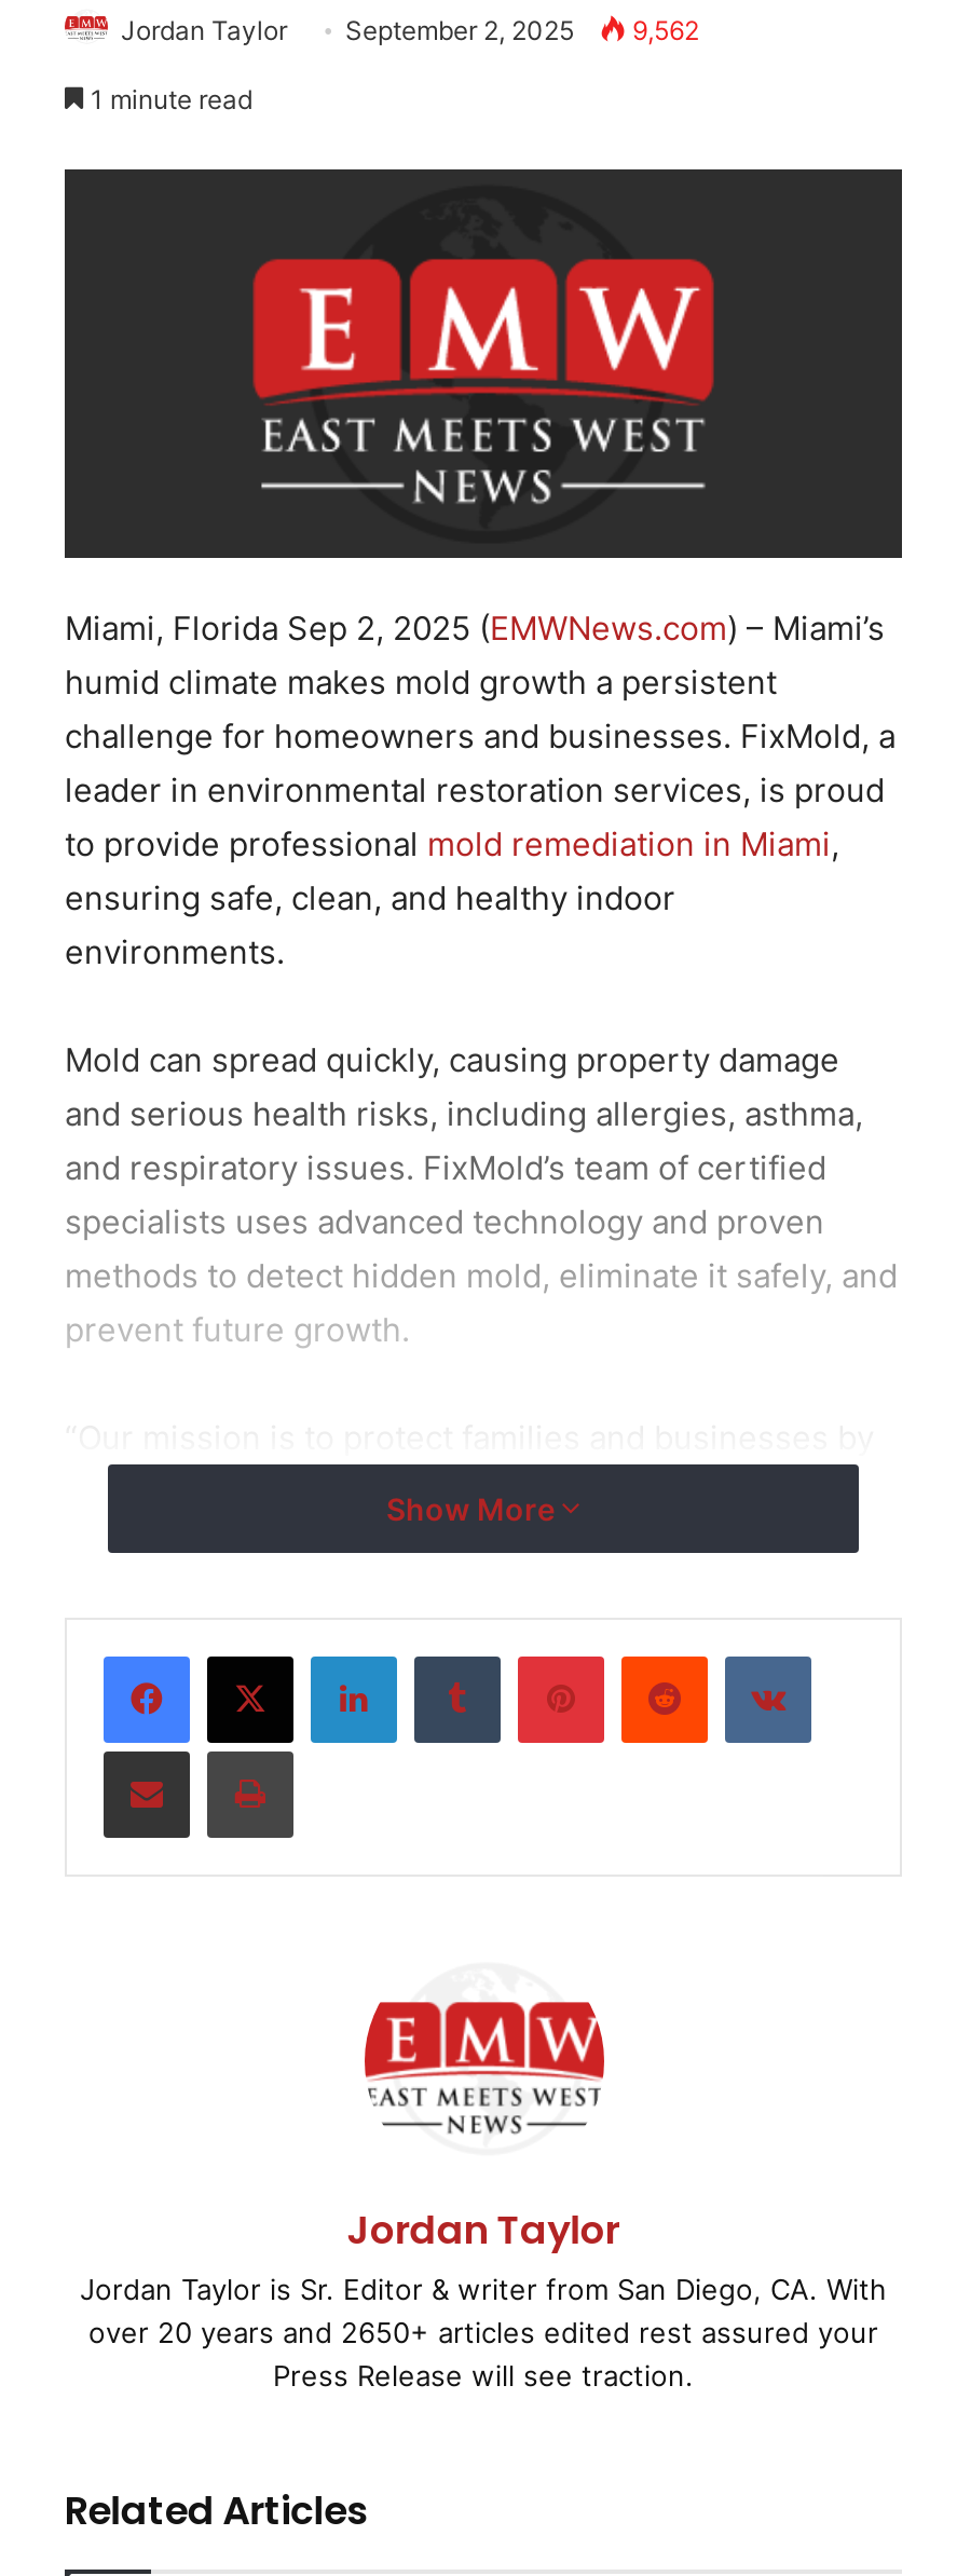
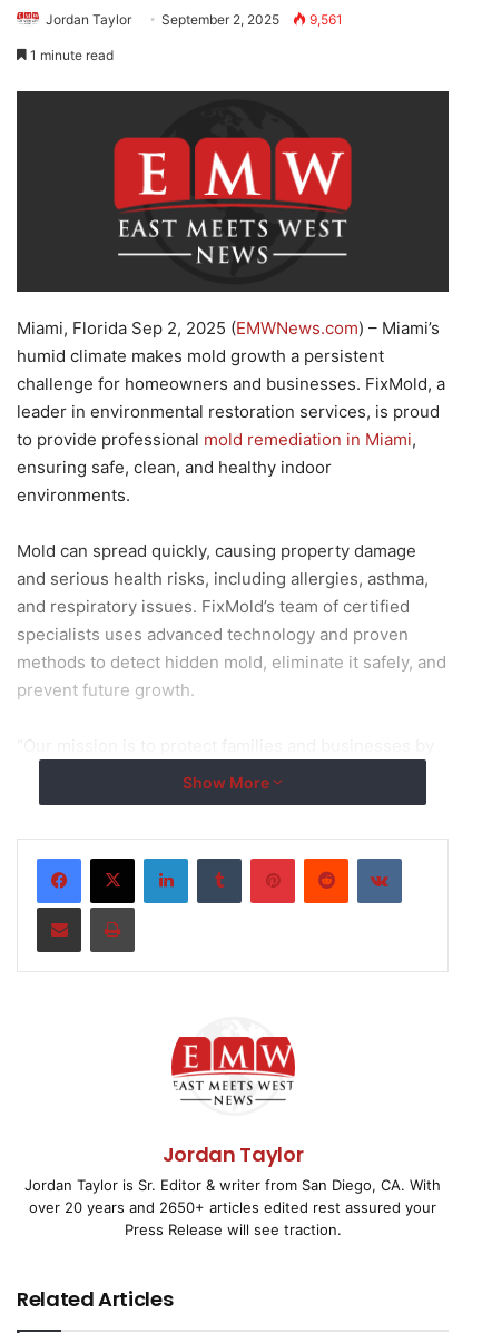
- Jordan Taylor September 2, 2025 9,562
+ Jordan Taylor September 2, 2025 9,561
